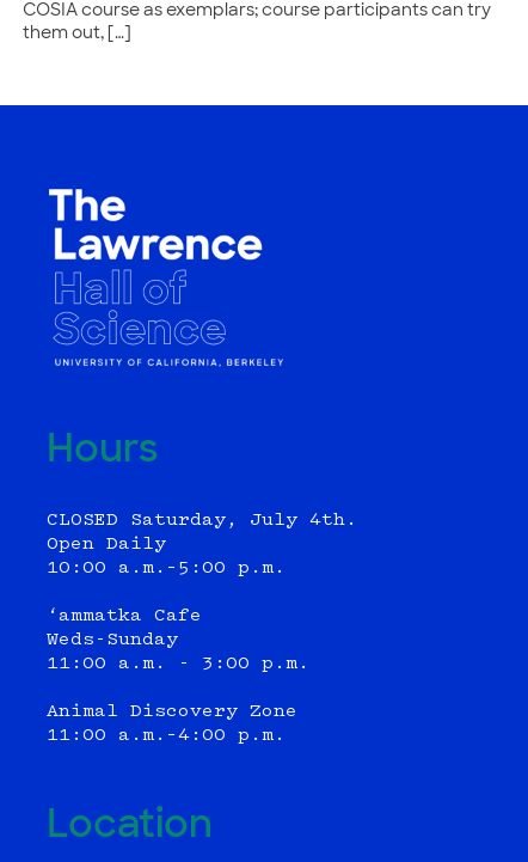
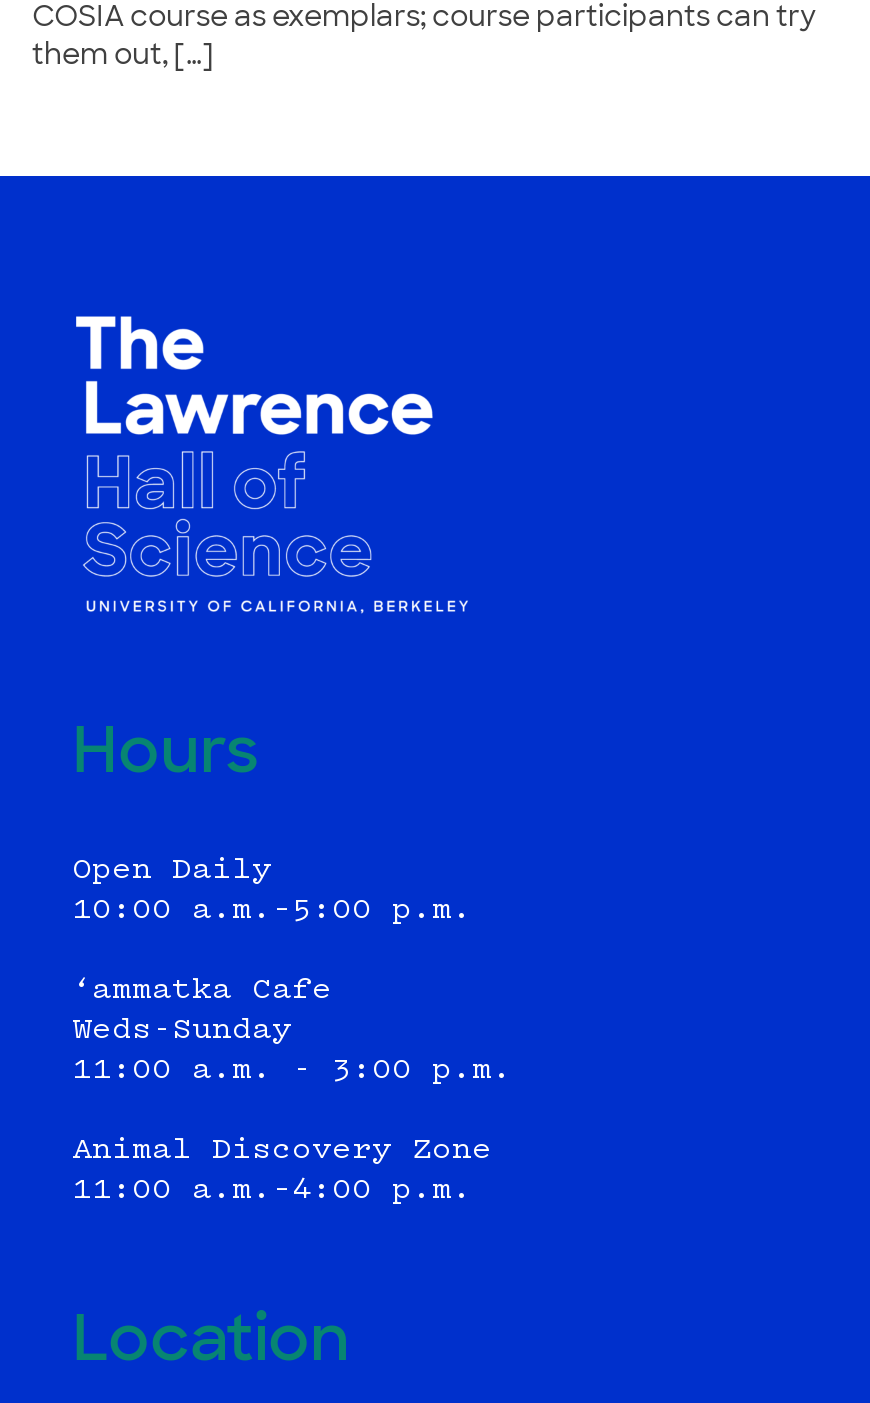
- CLOSED Saturday, July 4th.
